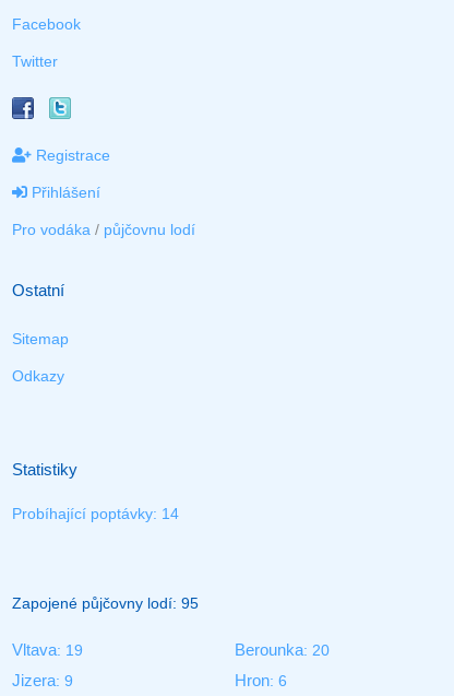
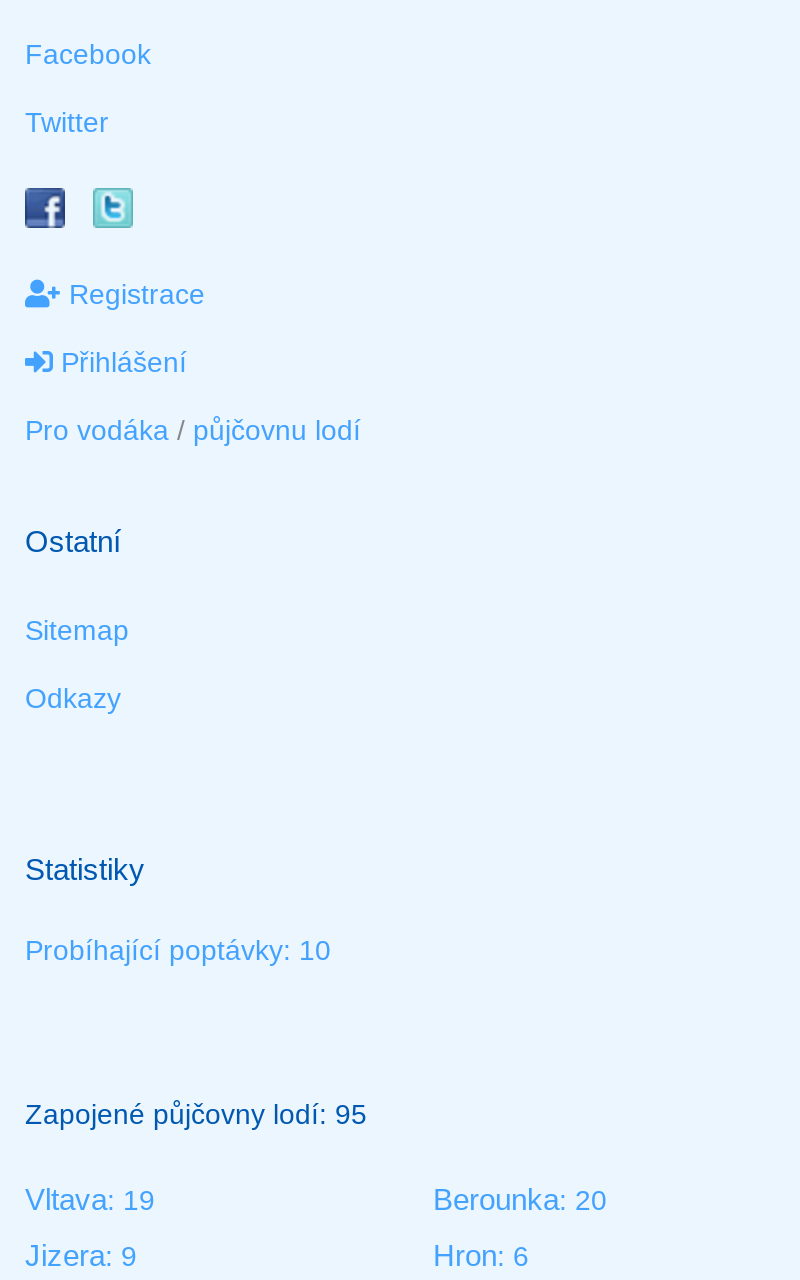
- Probíhající poptávky: 14
+ Probíhající poptávky: 10
